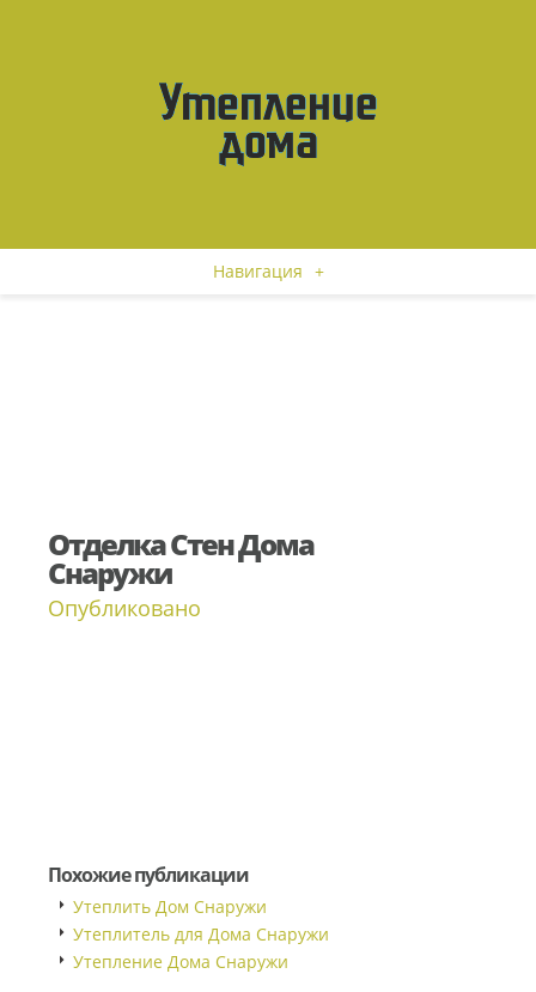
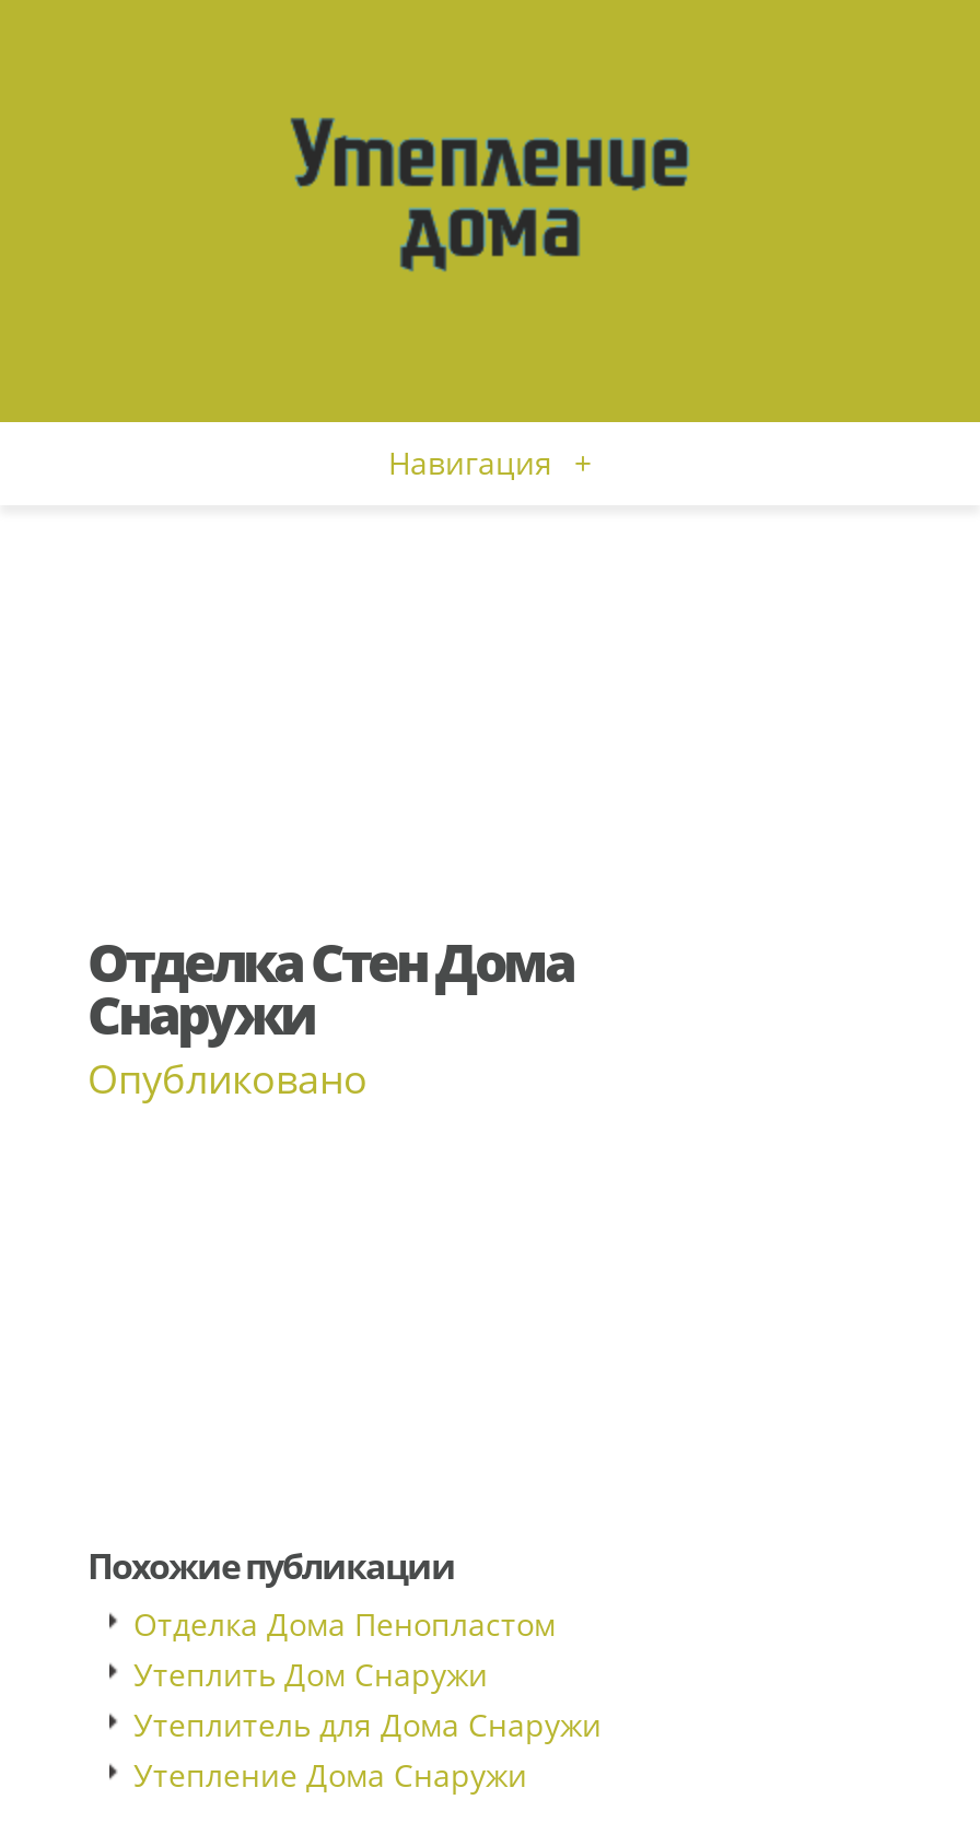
+ Отделка Дома Пенопластом
